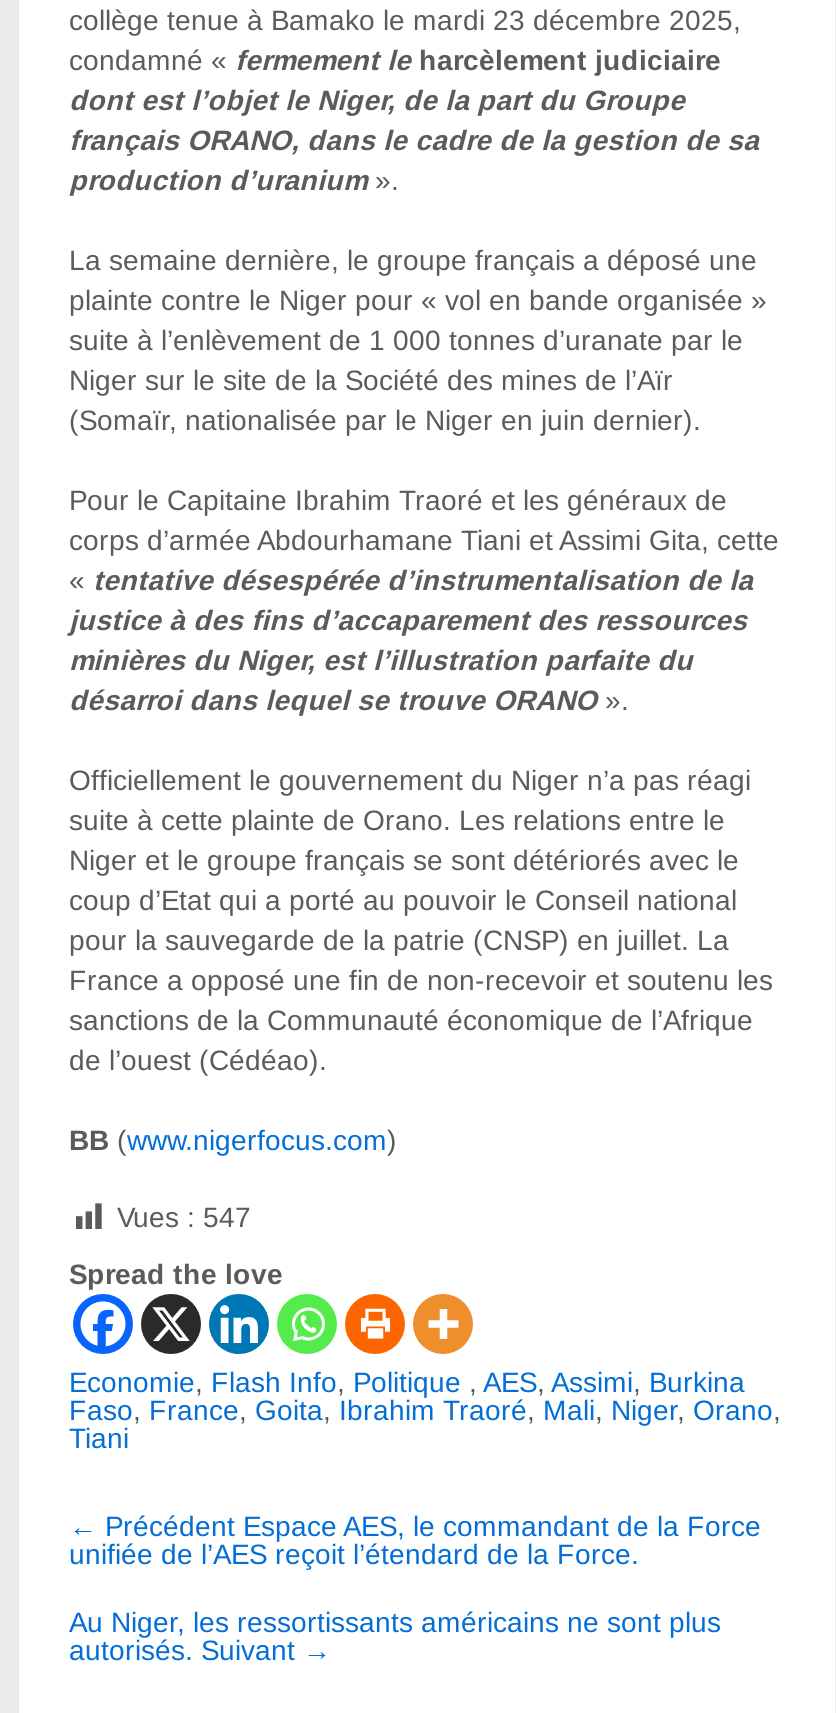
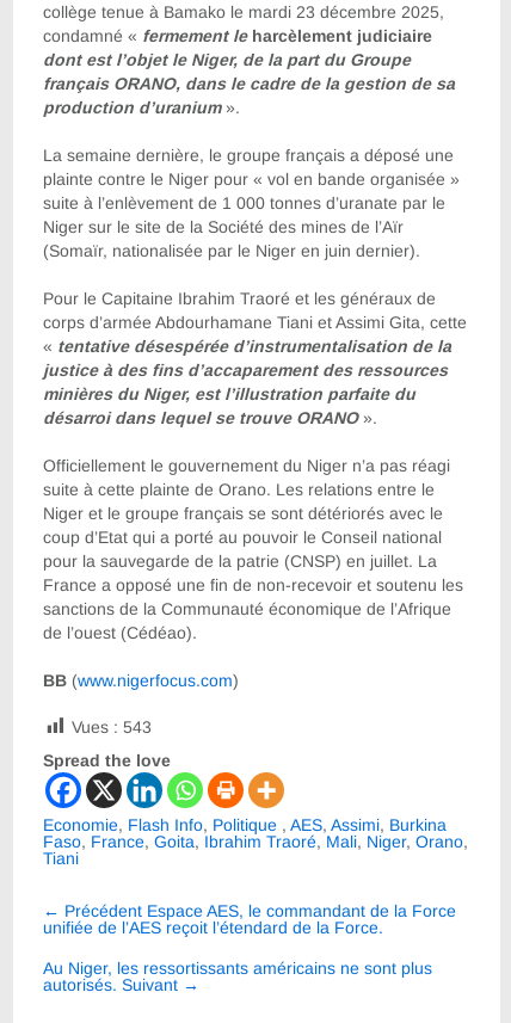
- Vues : 547
+ Vues : 543
